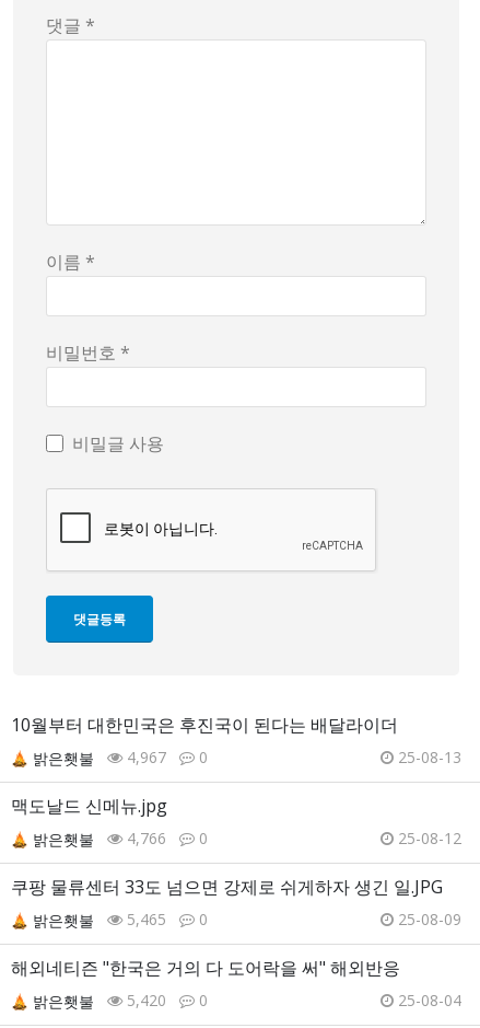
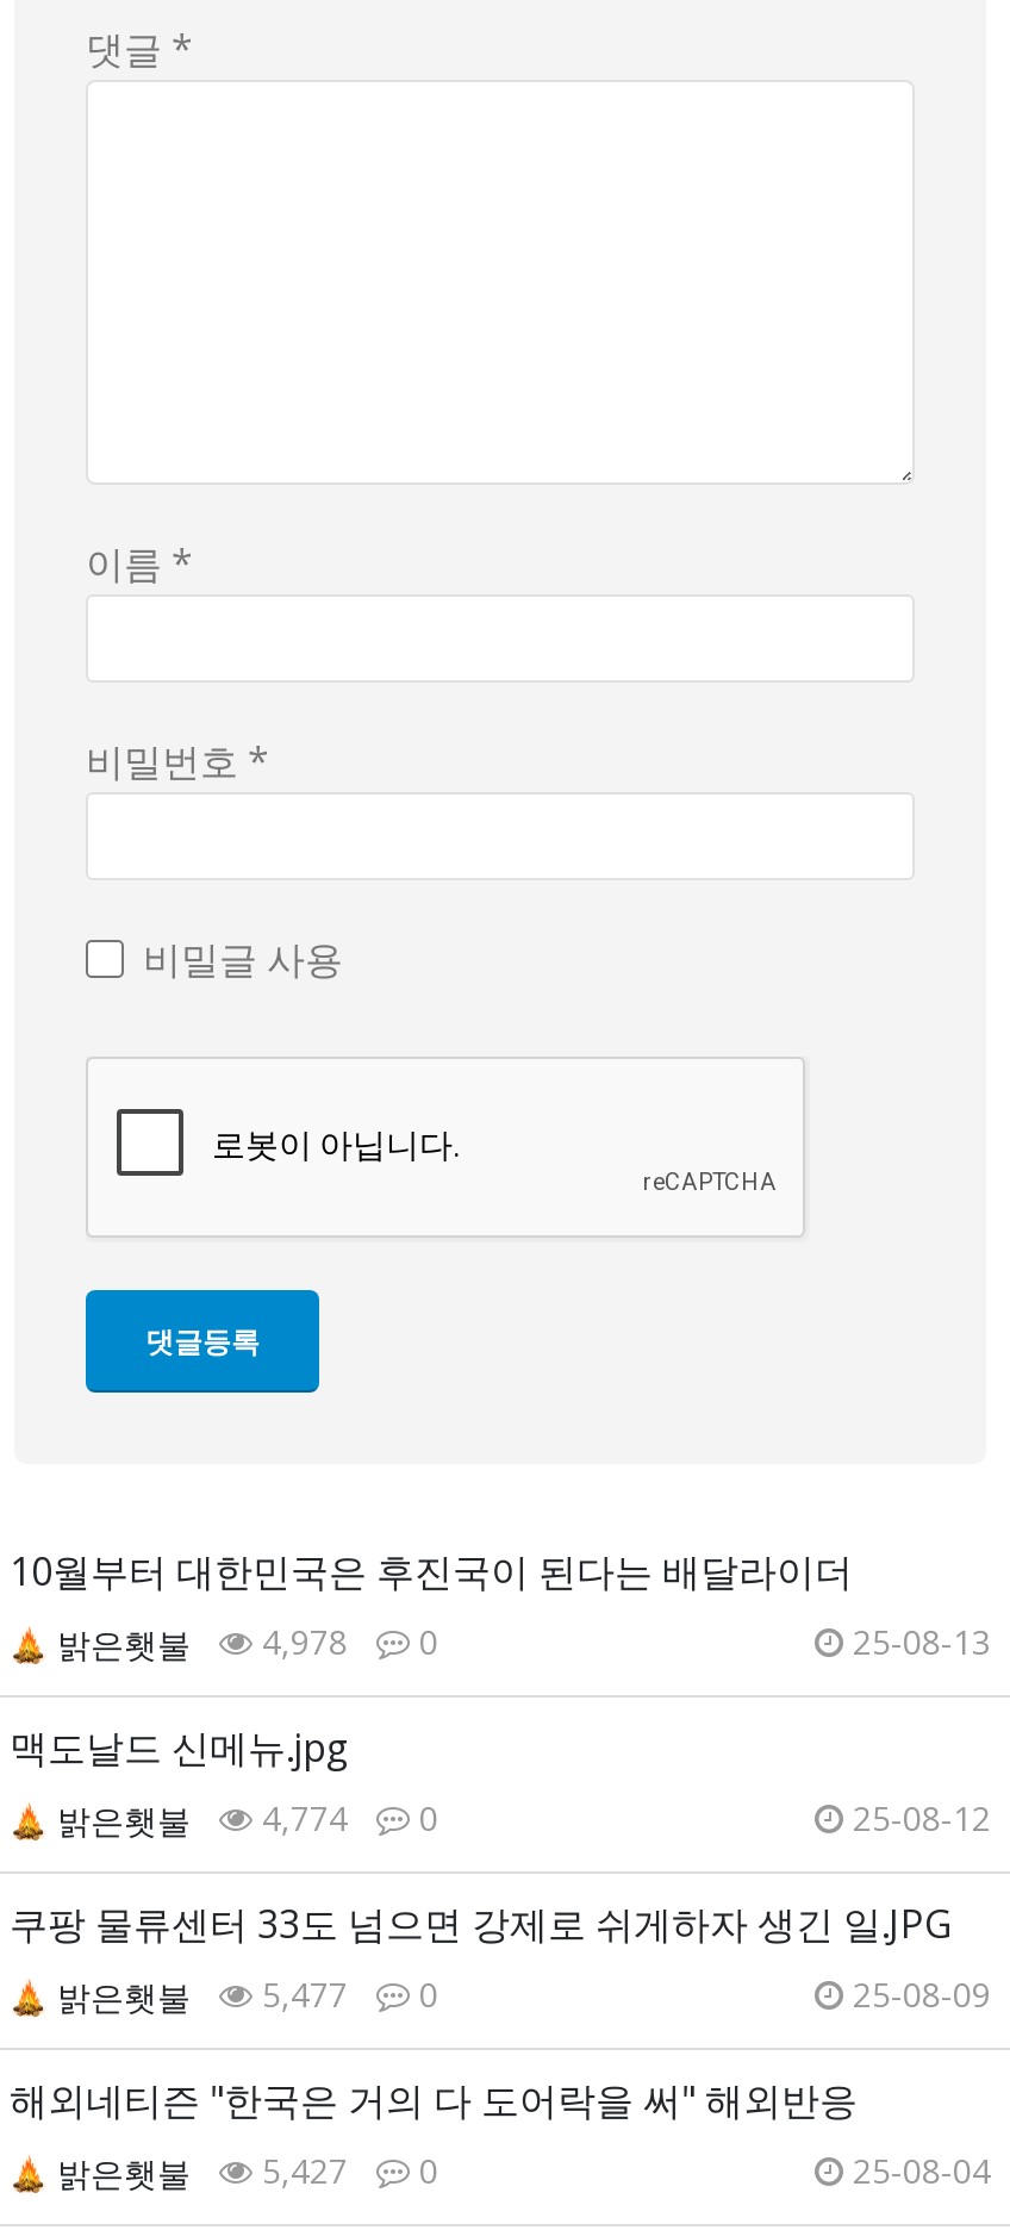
- 4,967
+ 4,978

- 4,766
+ 4,774

- 5,465
+ 5,477

- 5,420
+ 5,427
